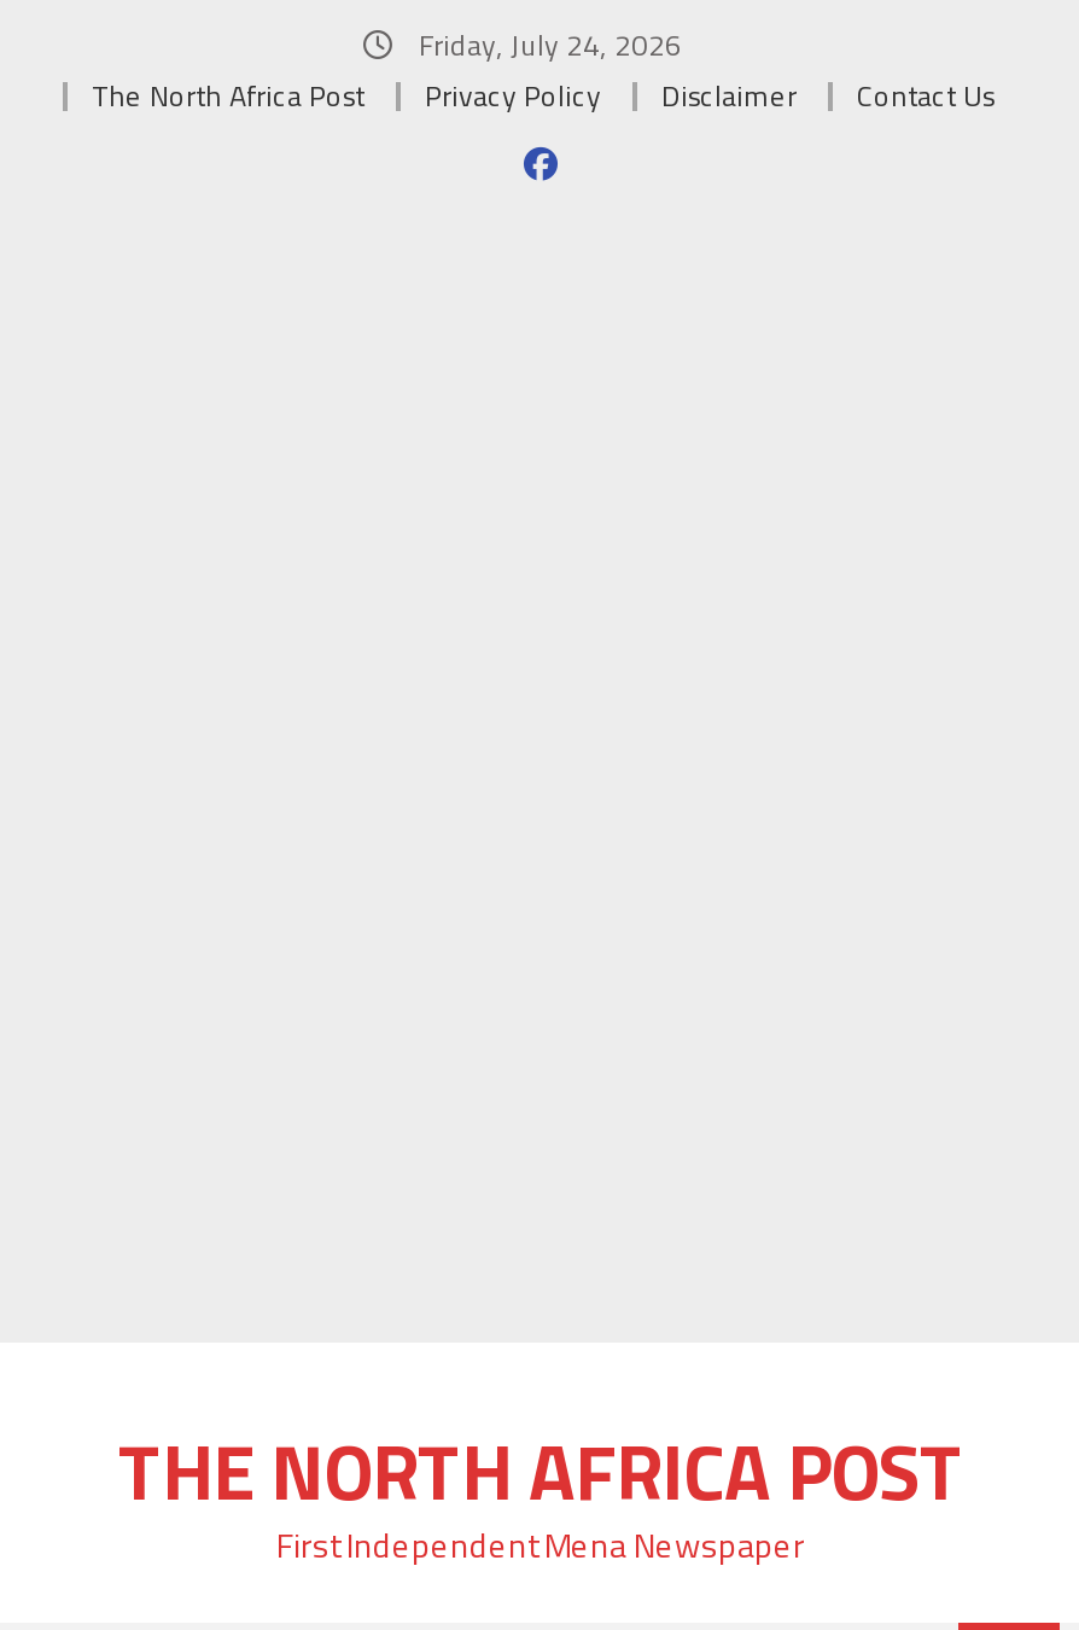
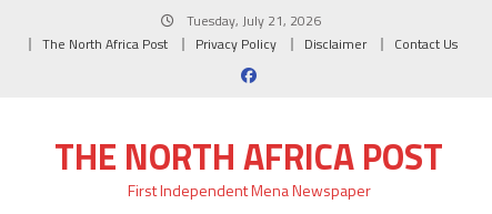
- Friday, July 24, 2026
+ Tuesday, July 21, 2026
